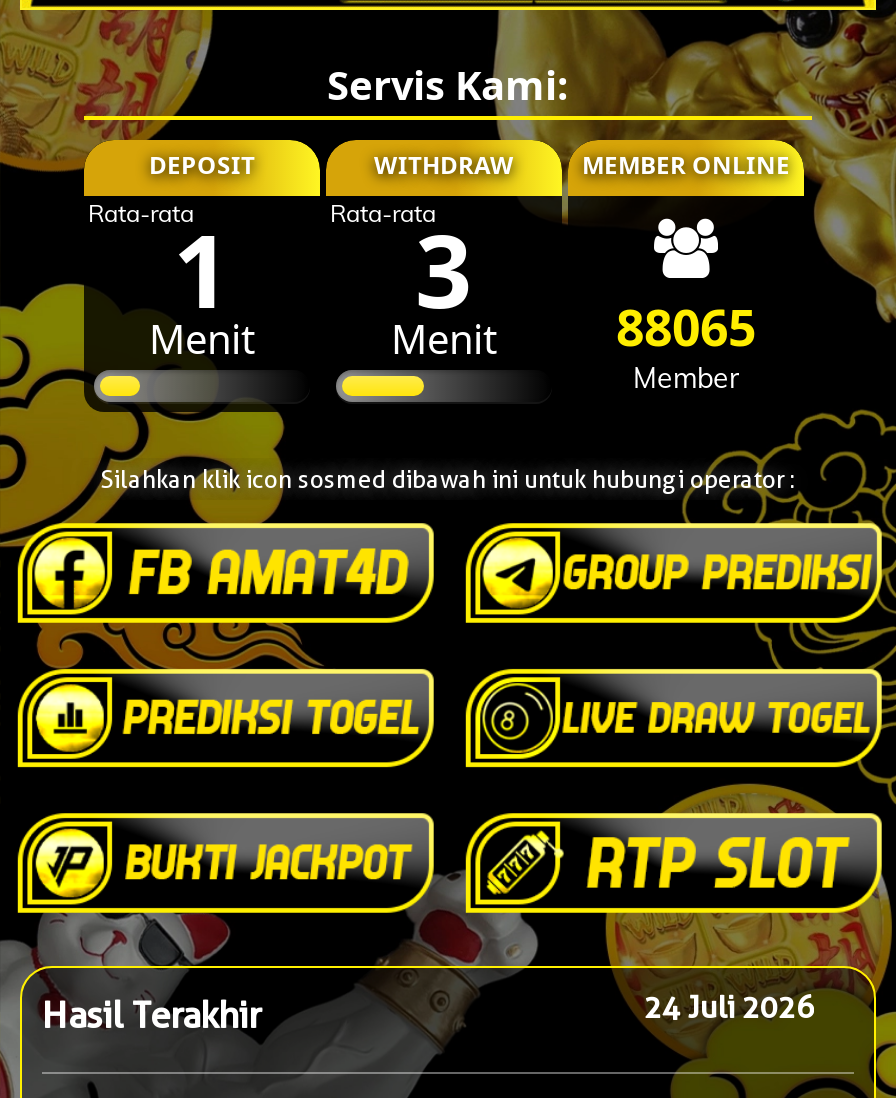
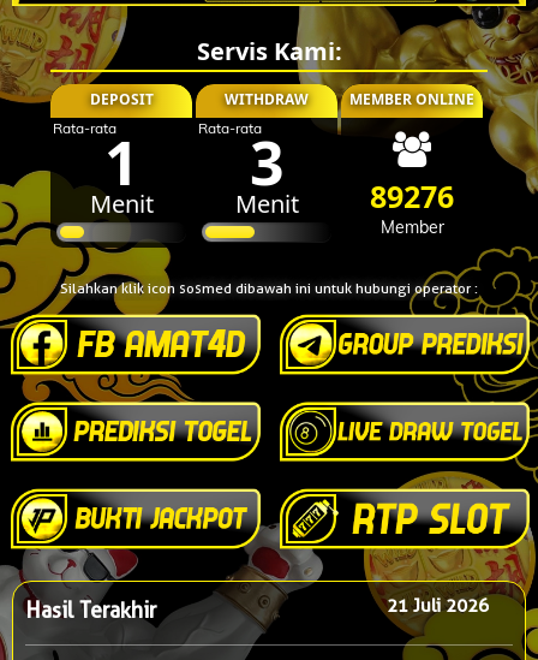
- 88065
+ 89276

- 24 Juli 2026
+ 21 Juli 2026
